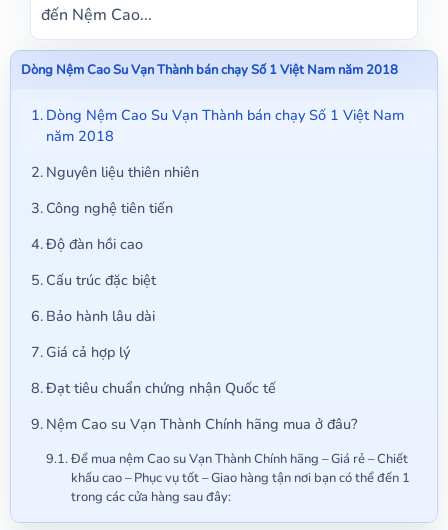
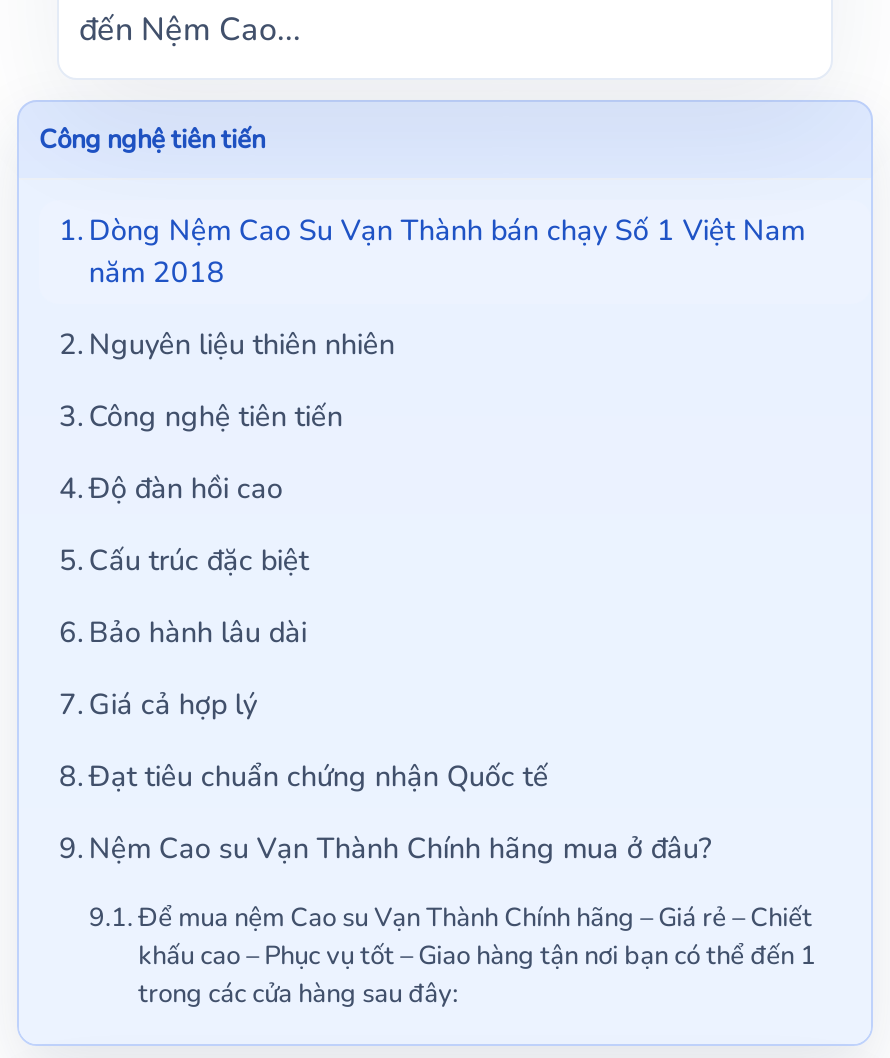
- Dòng Nệm Cao Su Vạn Thành bán chạy Số 1 Việt Nam năm 2018
+ Công nghệ tiên tiến
